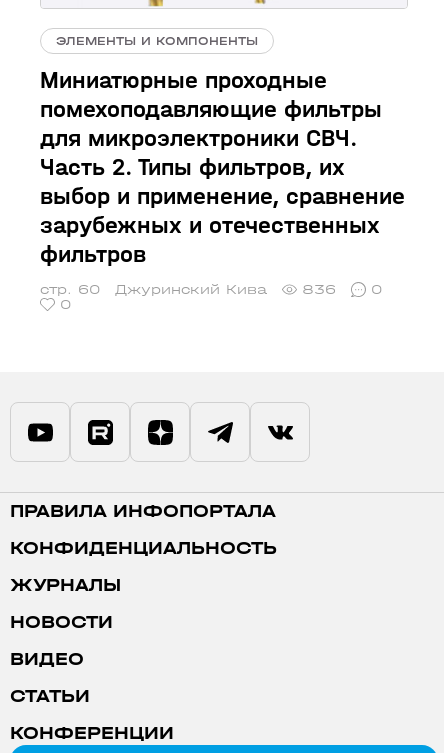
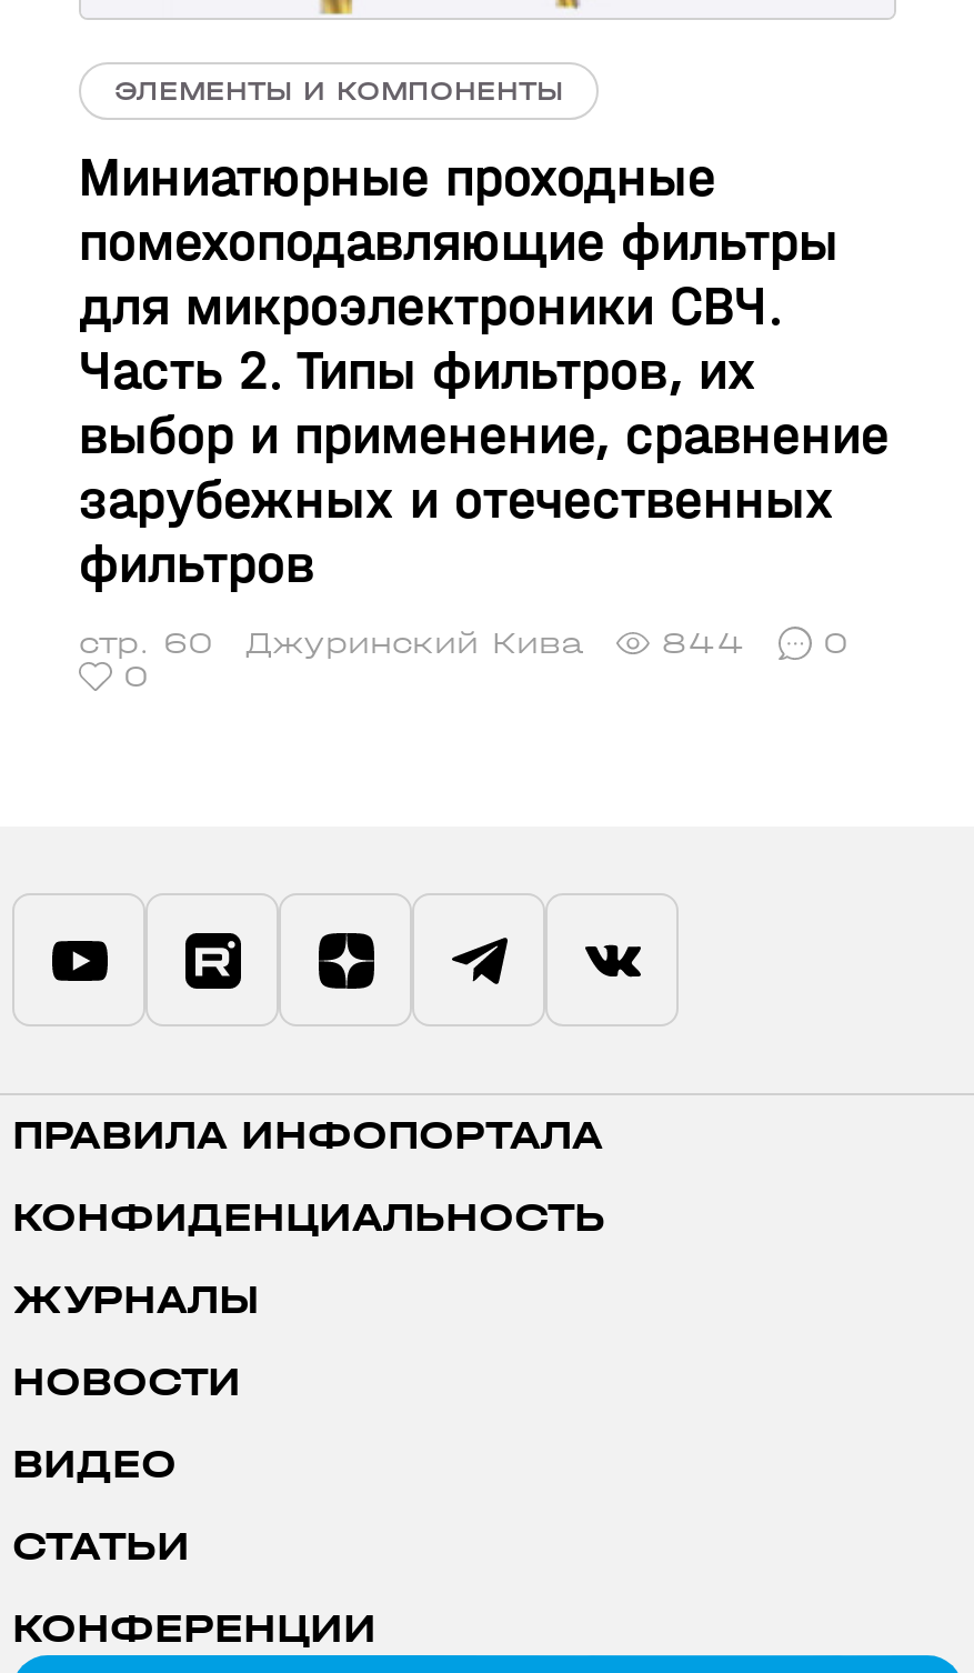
- 836
+ 844
